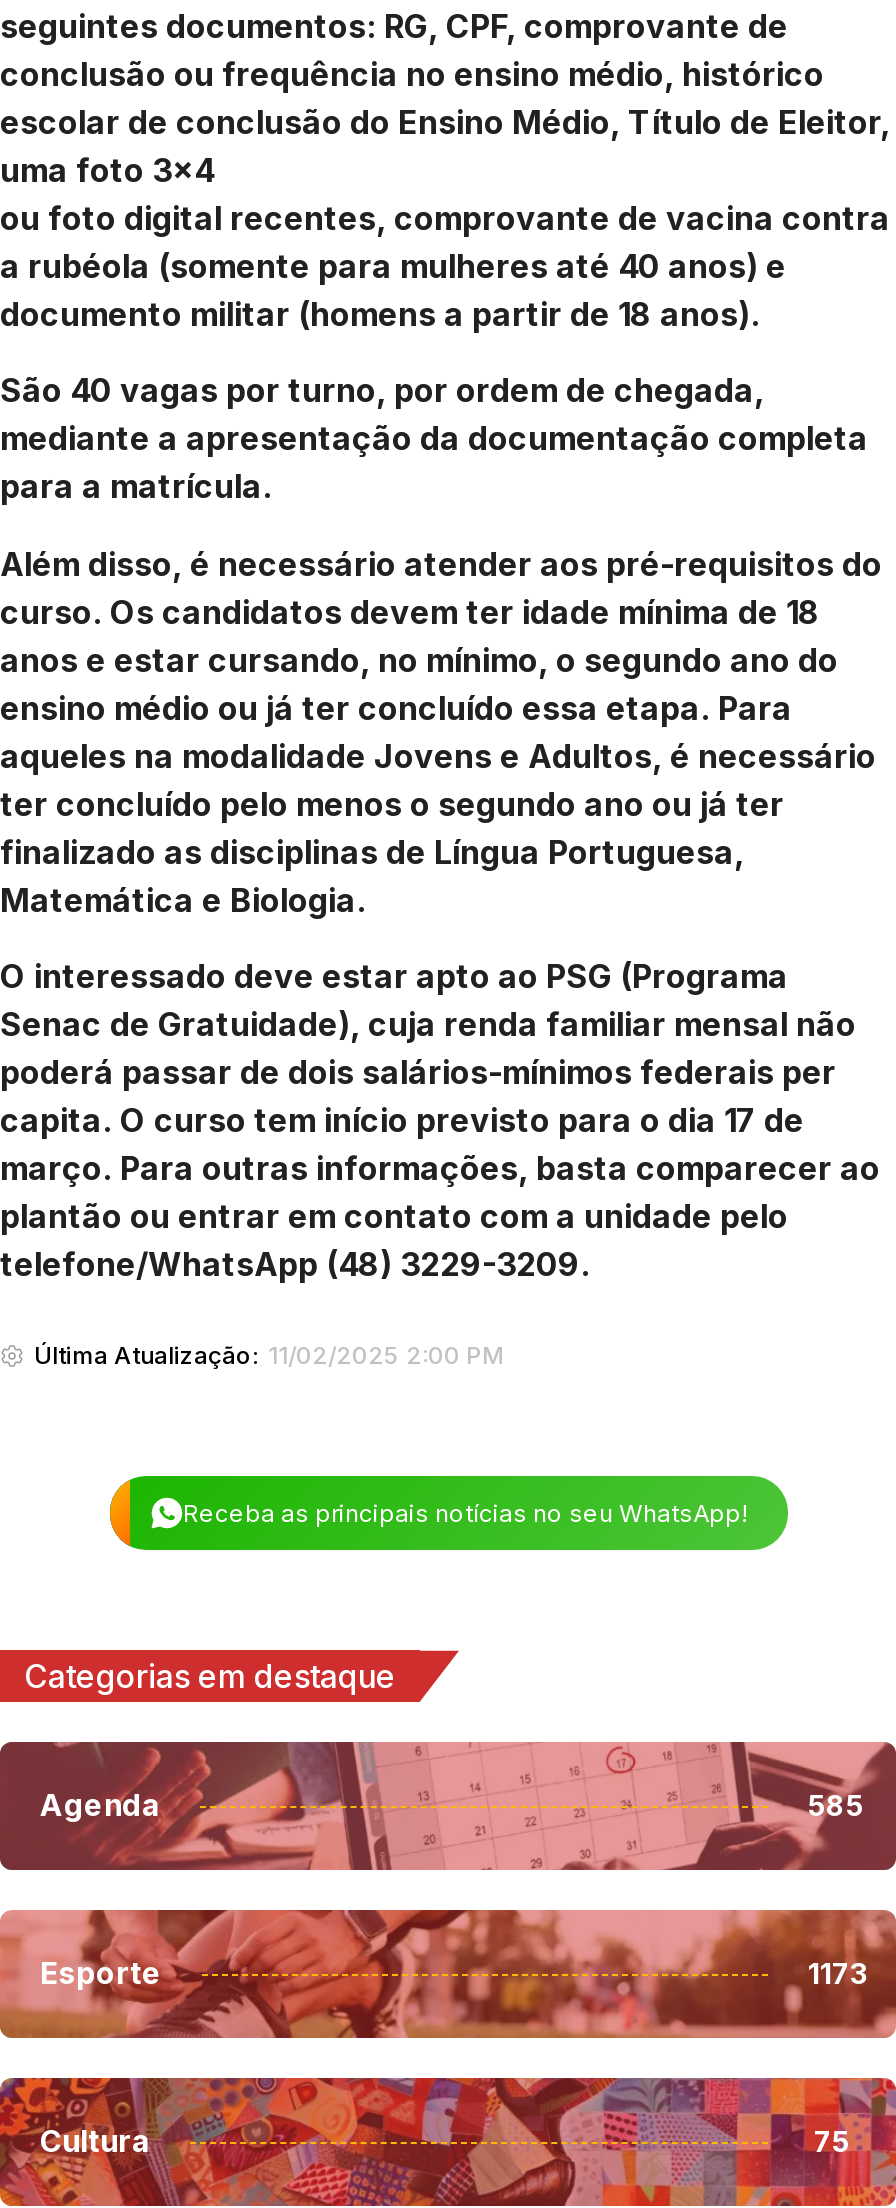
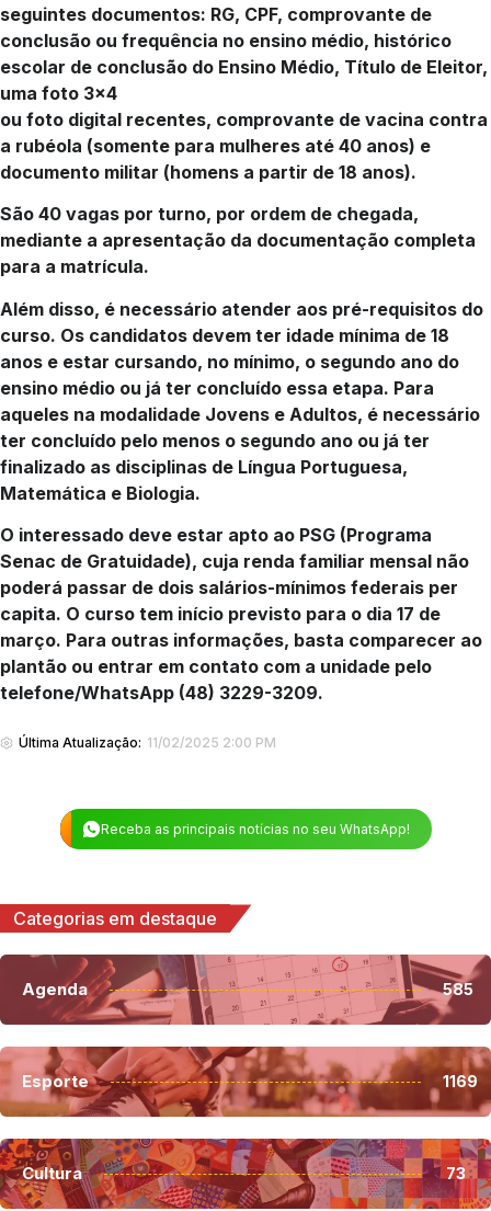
- 1173
+ 1169

- 75
+ 73
